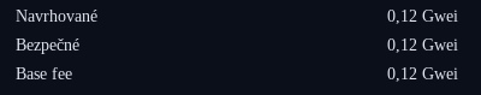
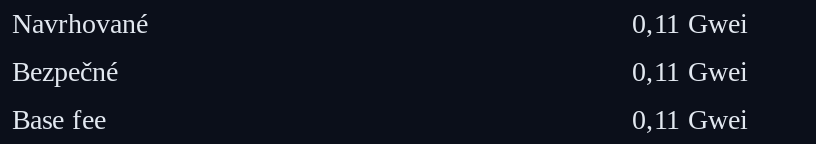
- 0,12 Gwei
+ 0,11 Gwei

- 0,12 Gwei
+ 0,11 Gwei

- 0,12 Gwei
+ 0,11 Gwei
